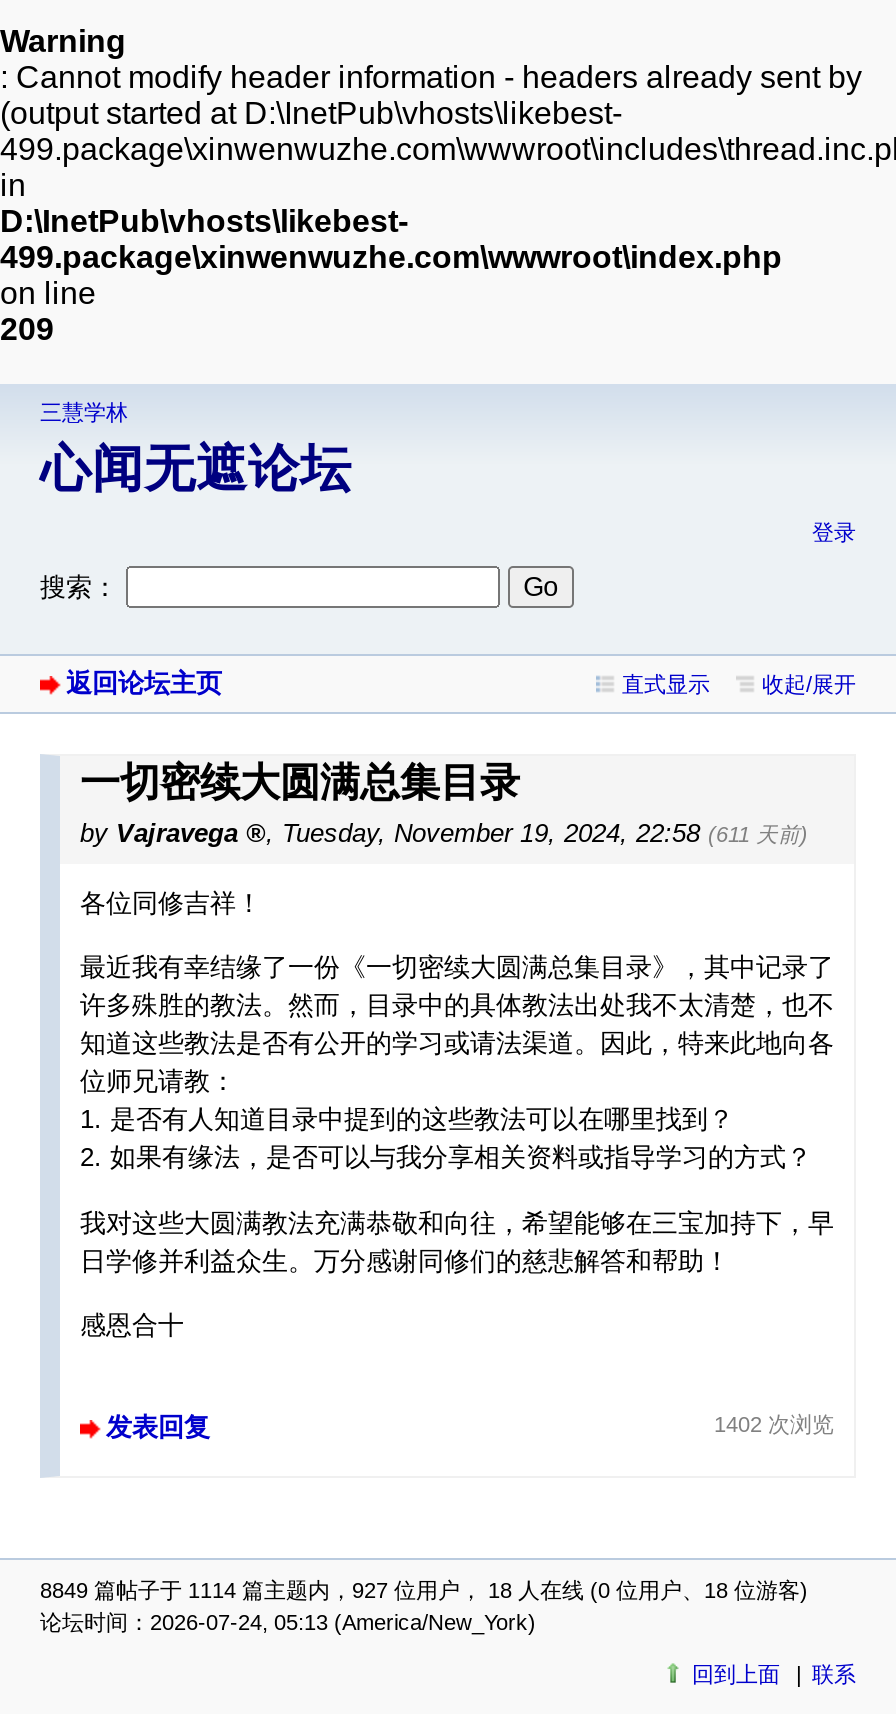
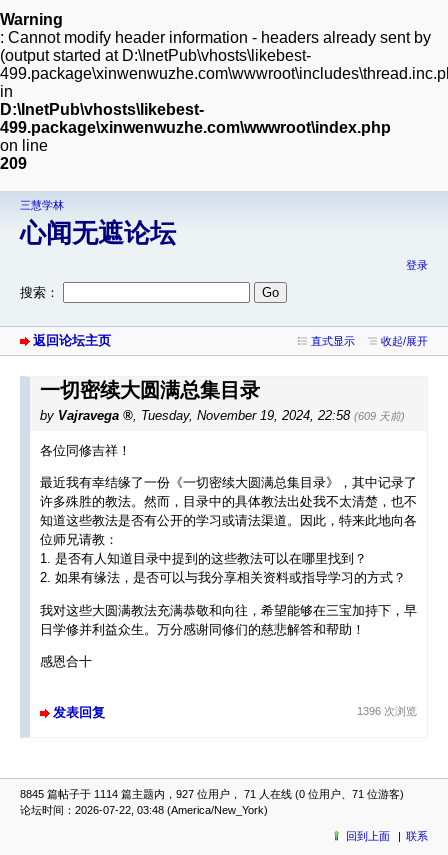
- , Tuesday, November 19, 2024, 22:58 (611 天前)
+ , Tuesday, November 19, 2024, 22:58 (609 天前)

- 1402 次浏览
+ 1396 次浏览

- 8849 篇帖子于 1114 篇主题内，927 位用户， 18 人在线 (0 位用户、18 位游客)
+ 8845 篇帖子于 1114 篇主题内，927 位用户， 71 人在线 (0 位用户、71 位游客)

- 论坛时间：2026-07-24, 05:13 (America/New_York)
+ 论坛时间：2026-07-22, 03:48 (America/New_York)
